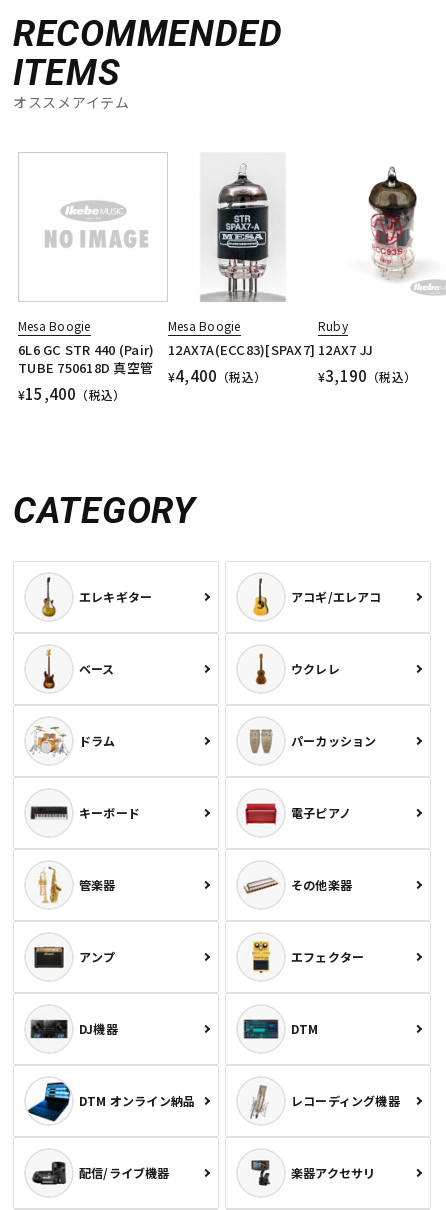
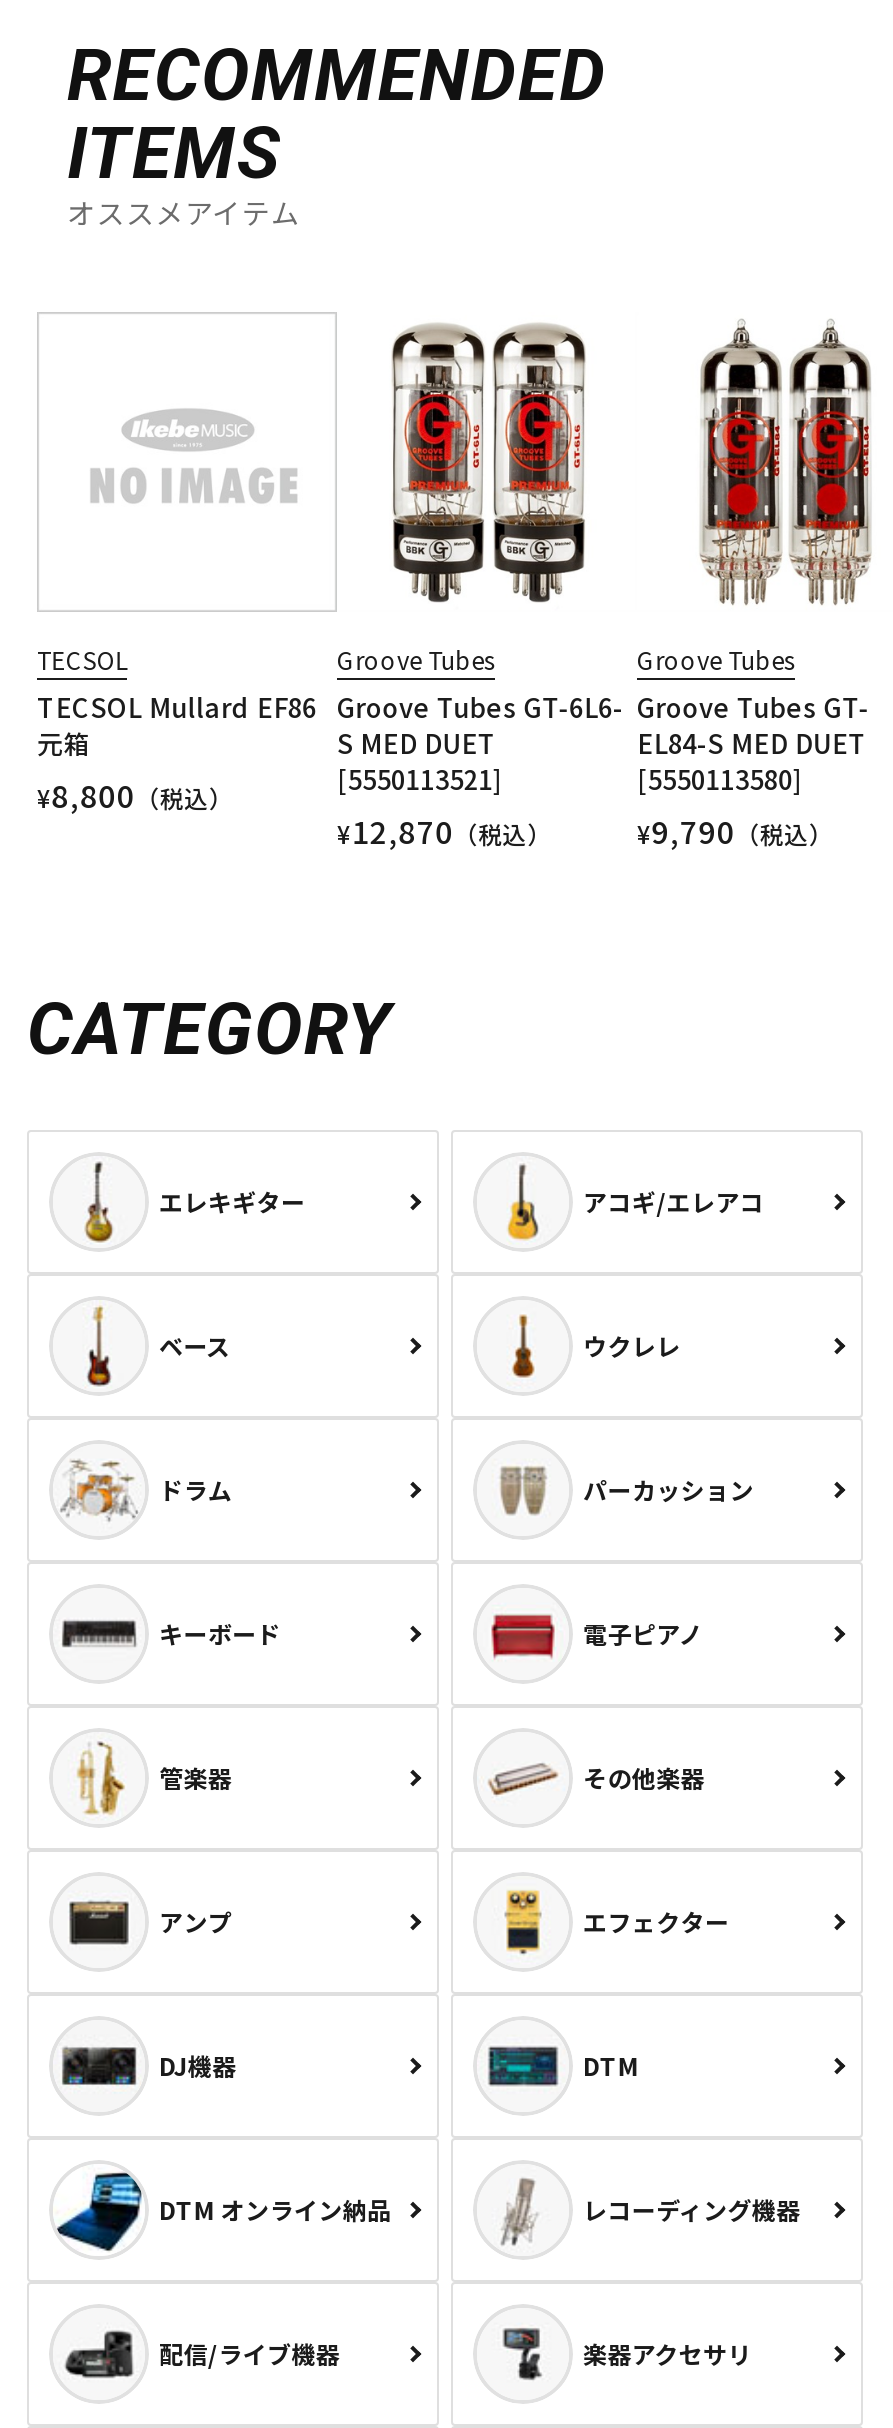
- [image]
- Mesa Boogie
- 12AX7A(ECC83)[SPAX7]
- ¥4,400（税込）
+ [image]
+ Groove Tubes
+ Groove Tubes GT-6L6-
+ S MED DUET
+ [5550113521]
+ ¥12,870（税込）

- [image]
- Ruby
- 12AX7 JJ
- ¥3,190（税込）
+ [image]
+ Groove Tubes
+ Groove Tubes GT-
+ EL84-S MED DUET
+ [5550113580]
+ ¥9,790（税込）

- Mesa Boogie
- 6L6 GC STR 440 (Pair)
- TUBE 750618D 真空管
- ¥15,400（税込）
+ TECSOL
+ TECSOL Mullard EF86
+ 元箱
+ ¥8,800（税込）
